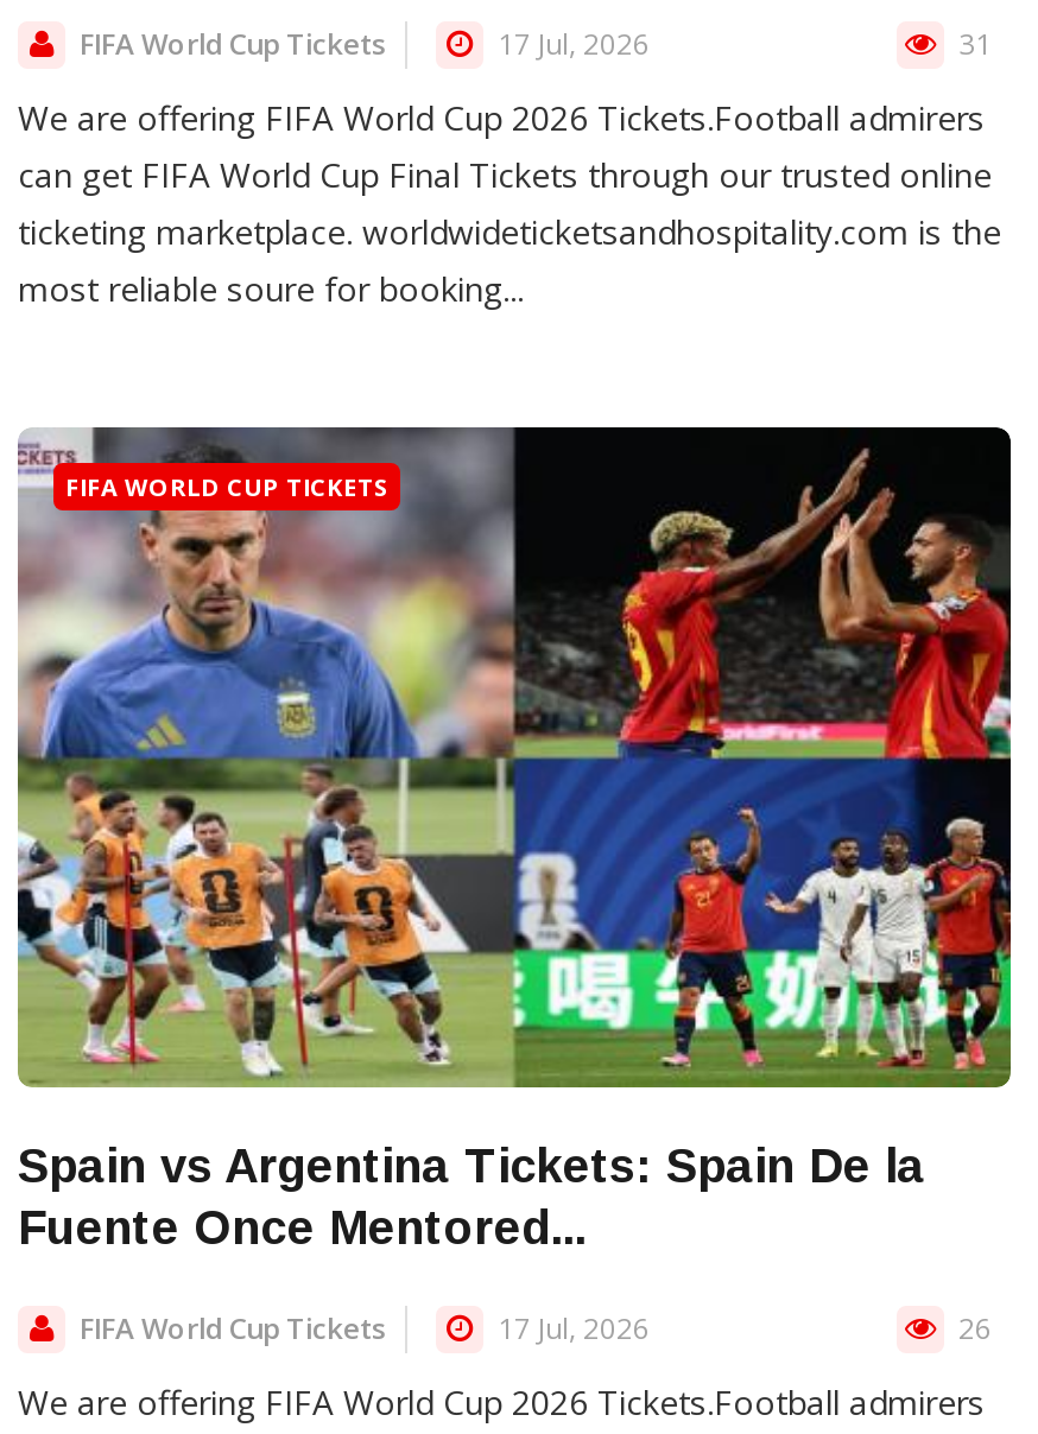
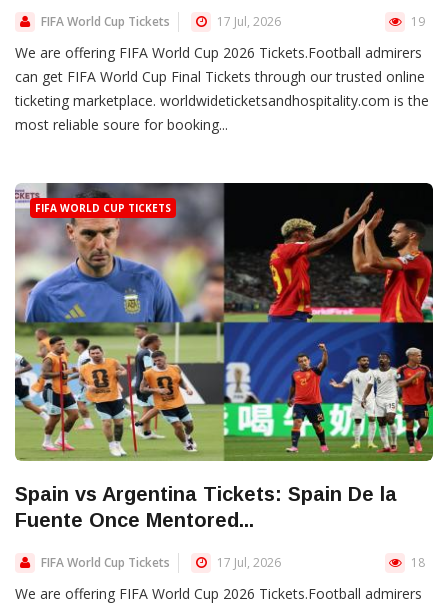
- 31
+ 19

- 26
+ 18
